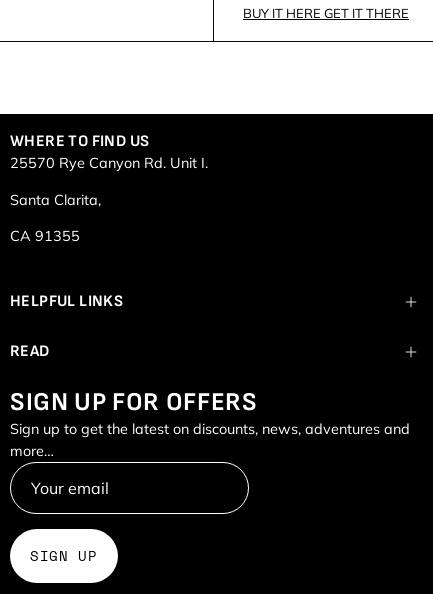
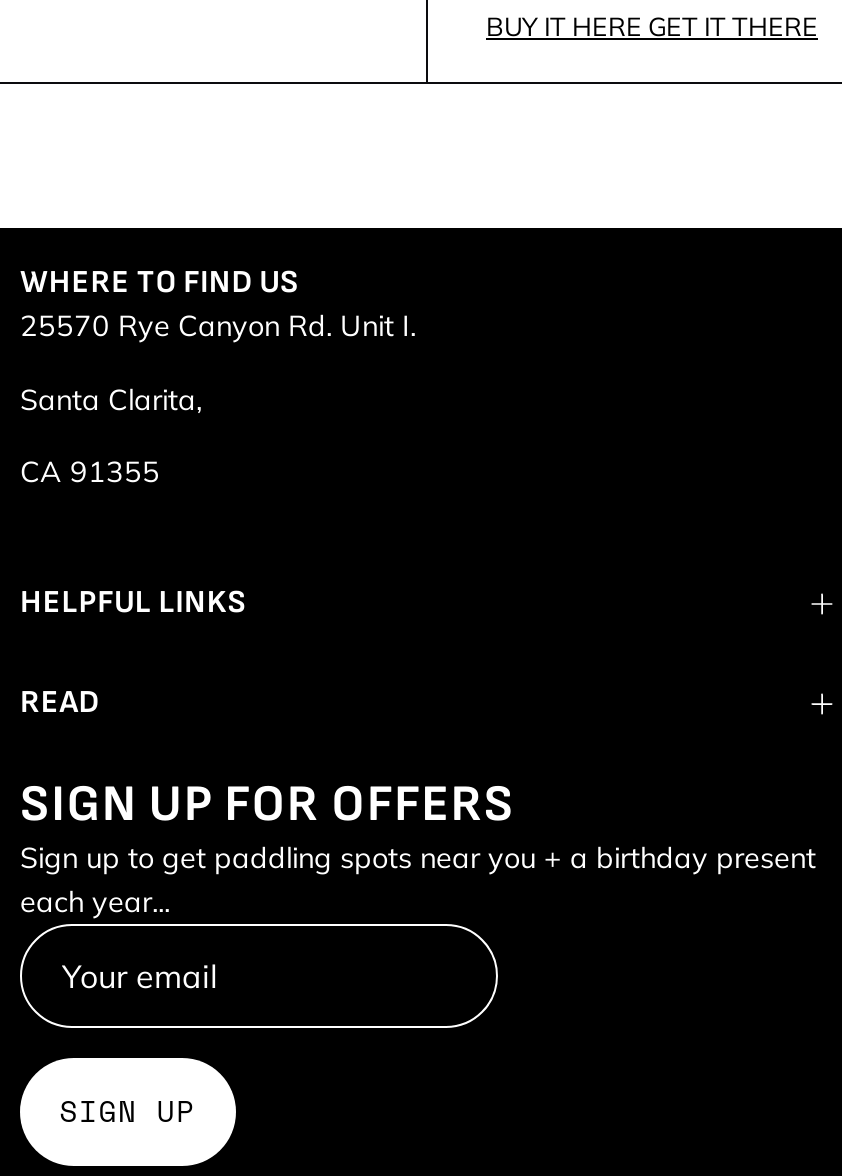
- Sign up to get the latest on discounts, news, adventures and
- more…
+ Sign up to get paddling spots near you + a birthday present
+ each year...
